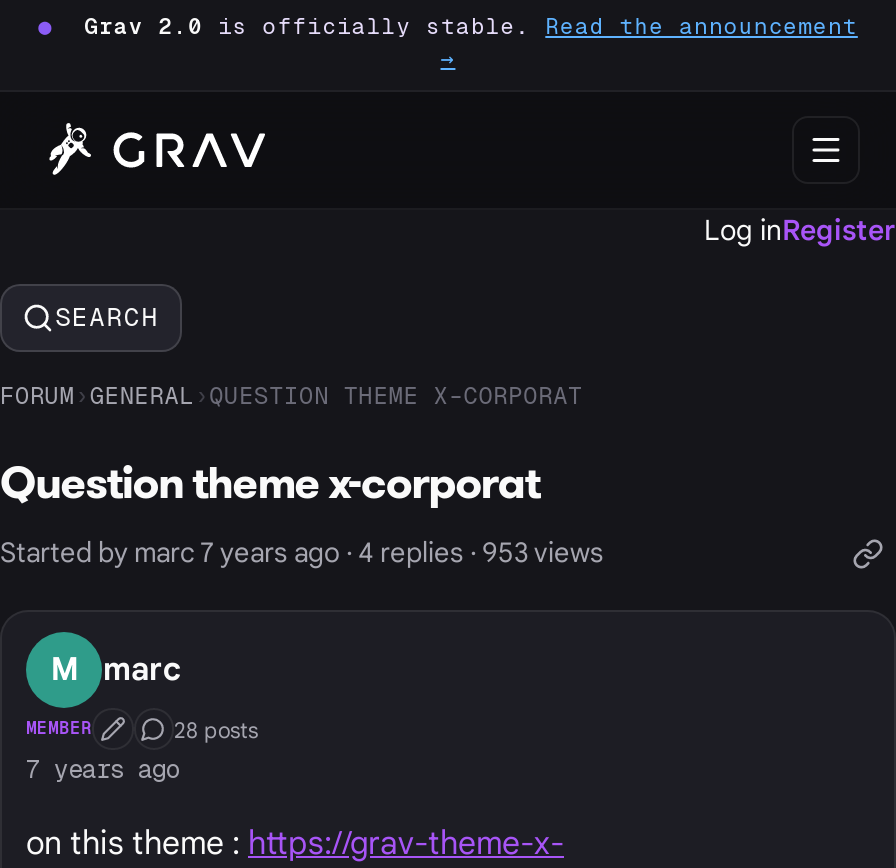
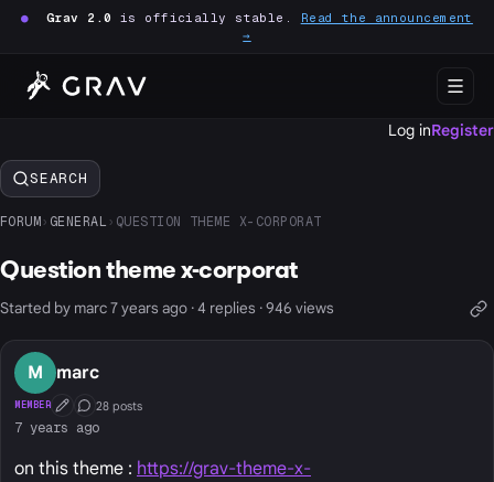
- Started by marc 7 years ago · 4 replies · 953 views
+ Started by marc 7 years ago · 4 replies · 946 views
